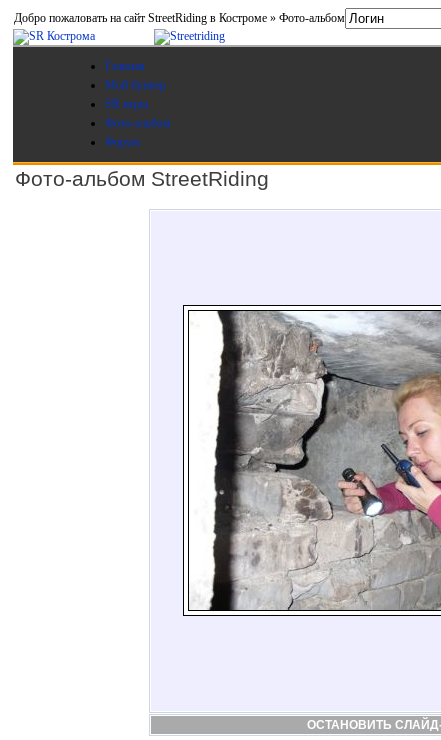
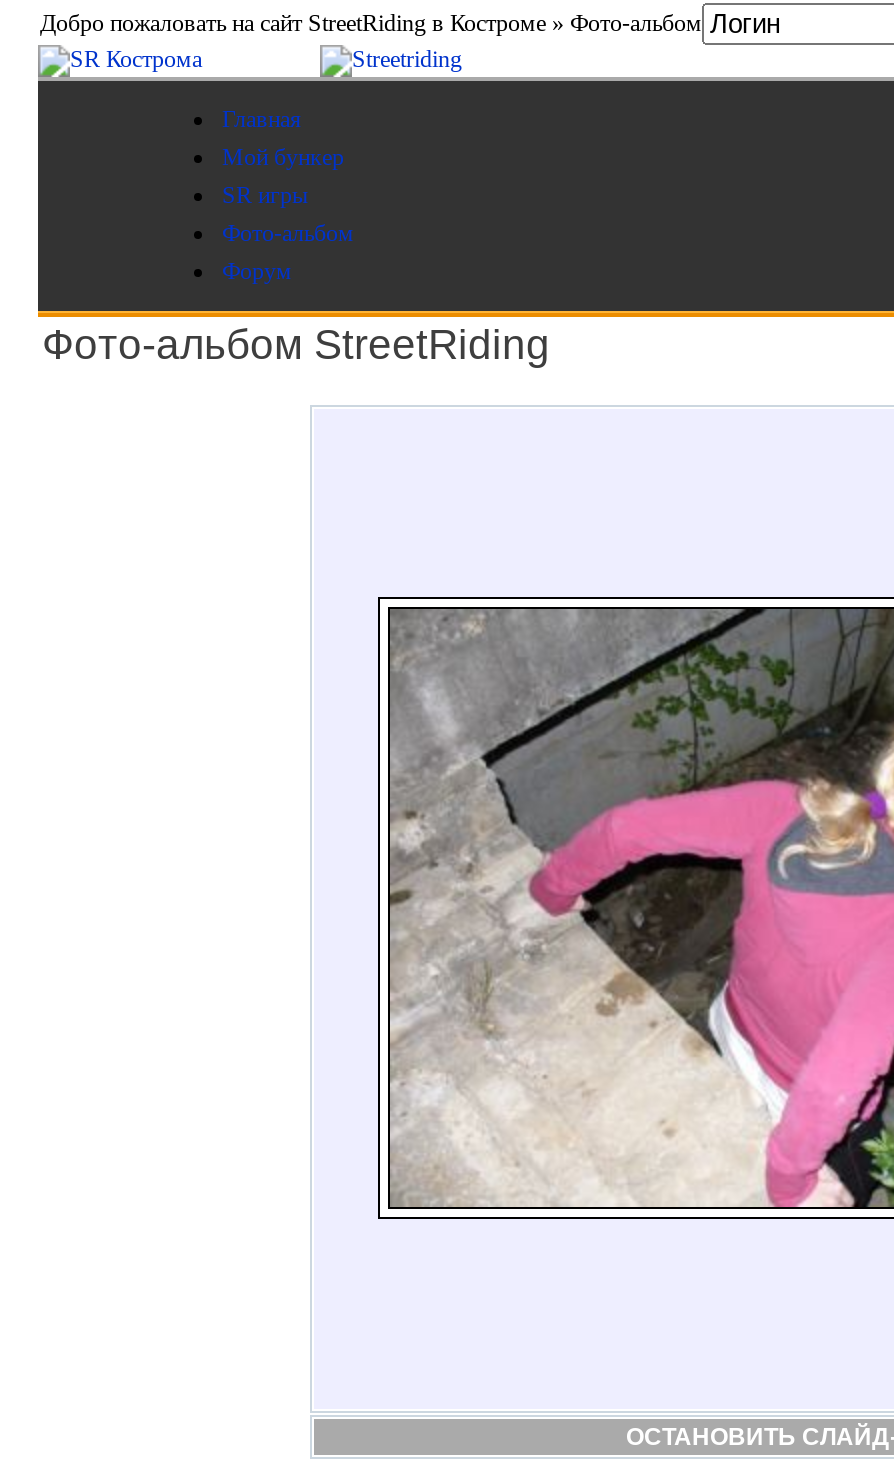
- [image]
+ [image]
